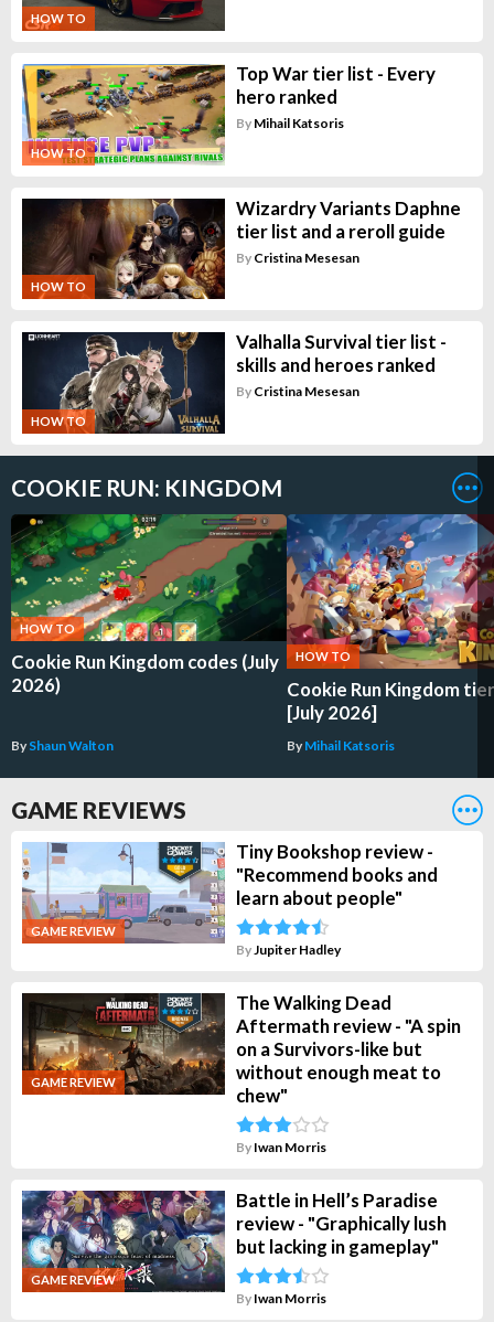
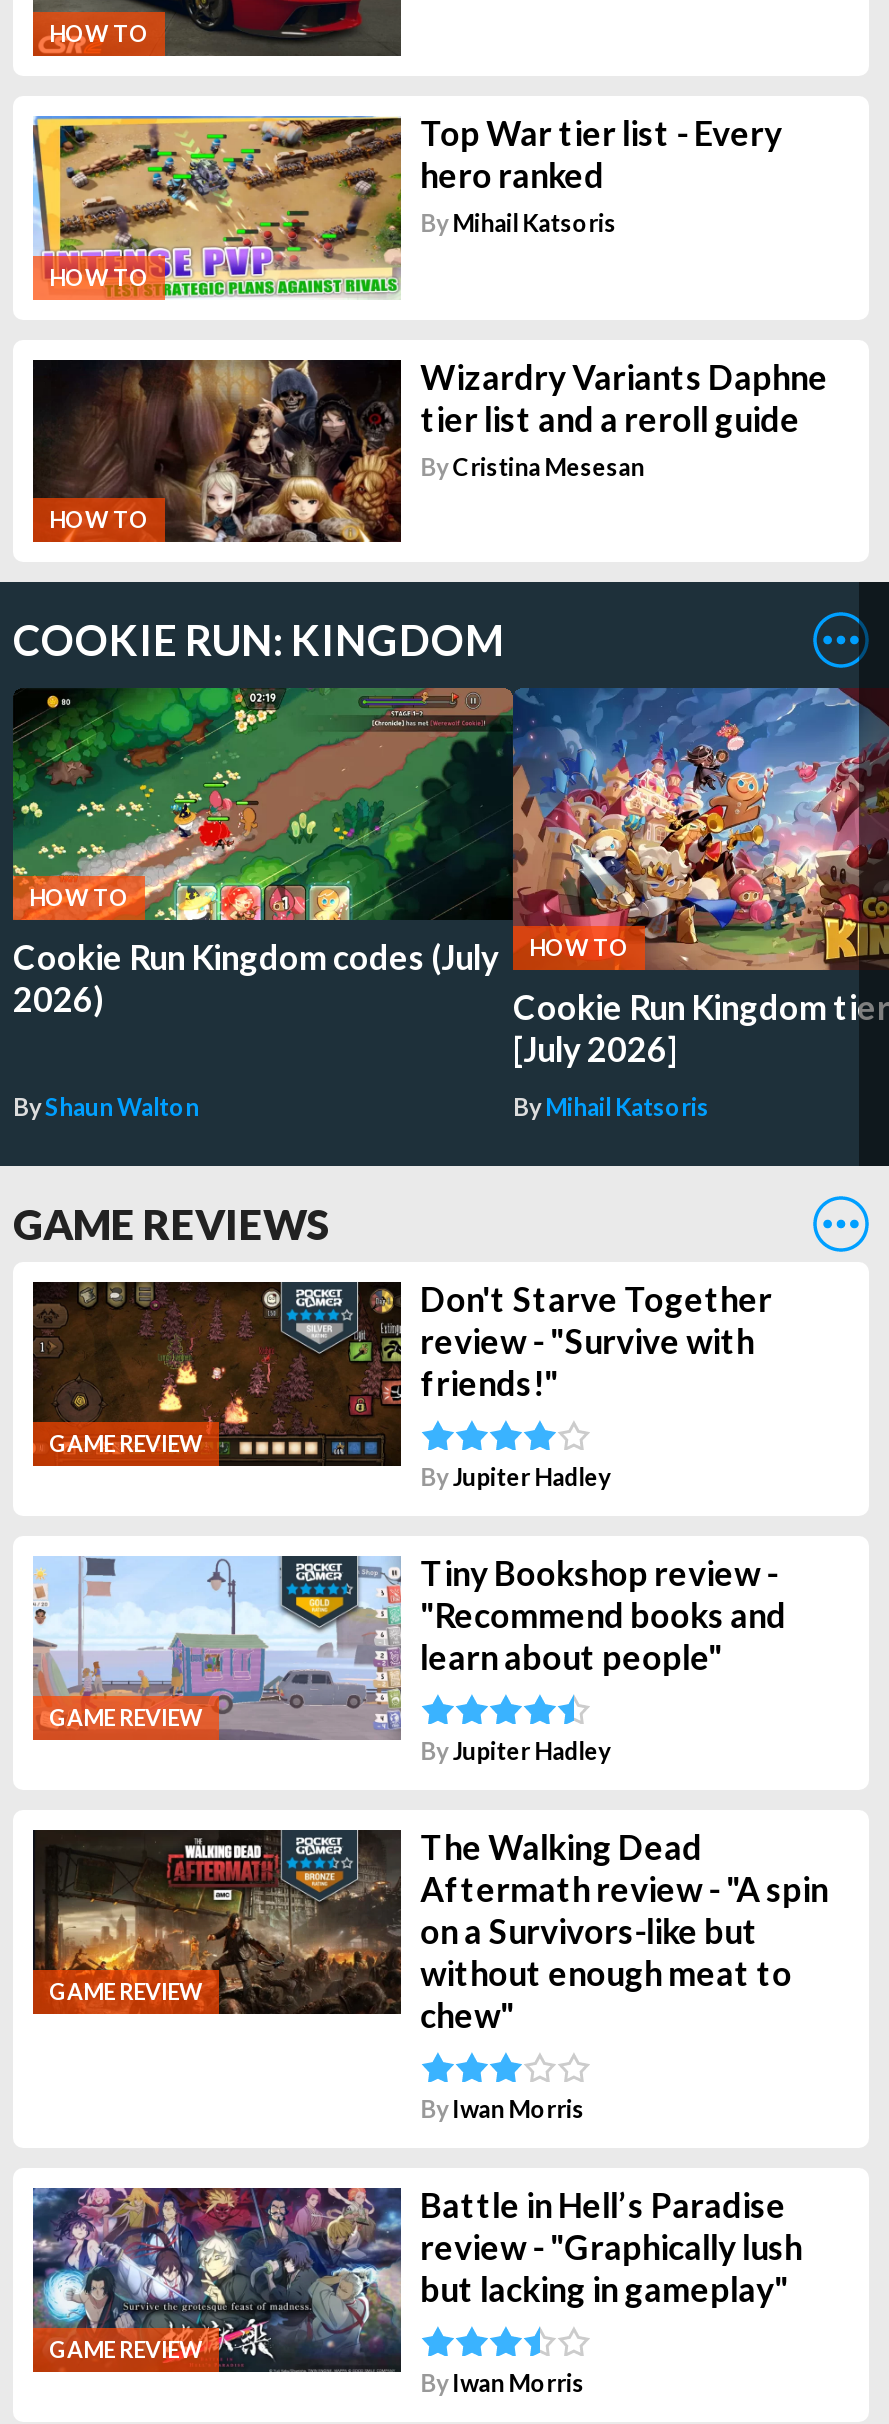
- [image]
- HOW TO

- Valhalla Survival tier list -
- skills and heroes ranked
- ByCristina Mesesan

moved up: [image] | COOKIE RUN: KINGDOM | HOW TO | ... | ByMihail Katsoris | GAME REVIEWS

+ [image]
+ GAME REVIEW

+ Don't Starve Together
+ review - "Survive with
+ friends!"
+ ByJupiter Hadley
